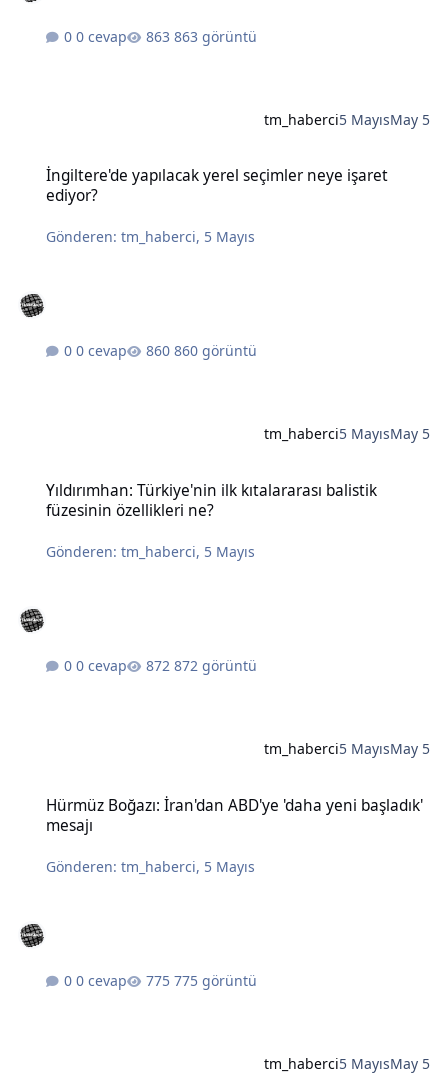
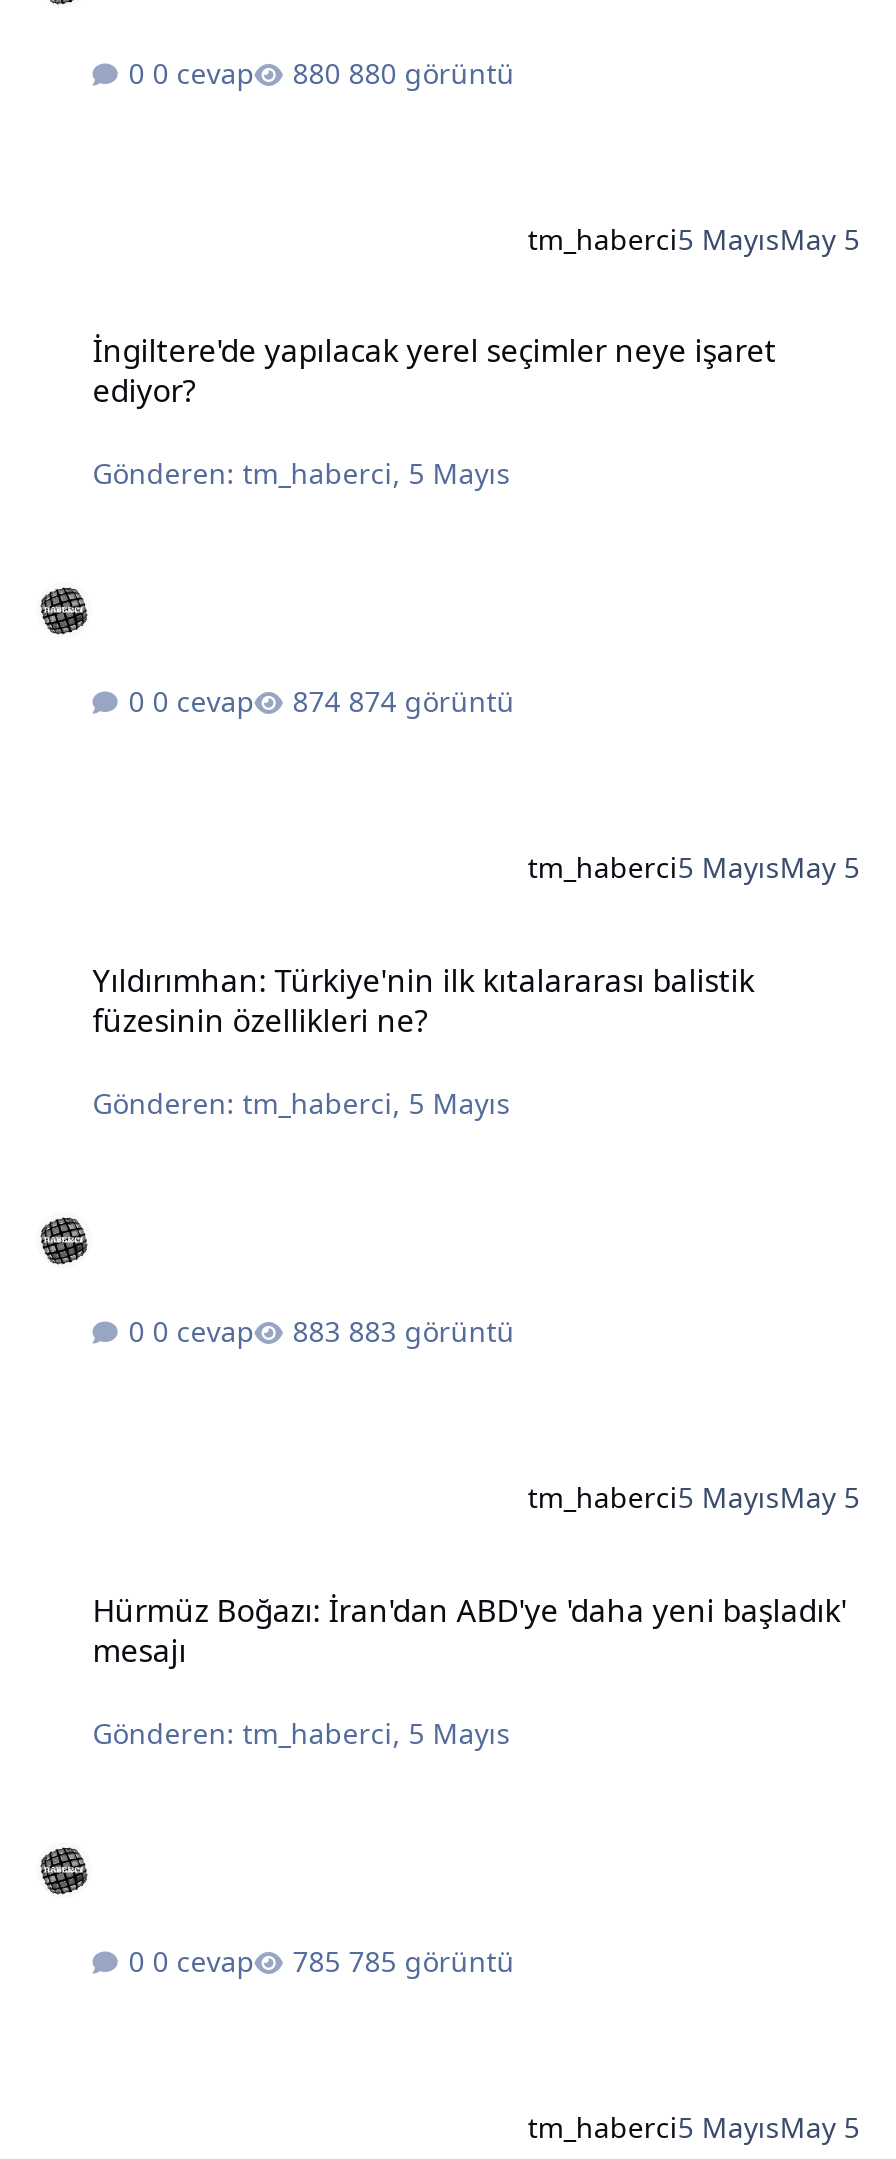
- 863 görüntü
+ 880 görüntü

- 860 görüntü
+ 874 görüntü

- 872 görüntü
+ 883 görüntü

- 775 görüntü
+ 785 görüntü
